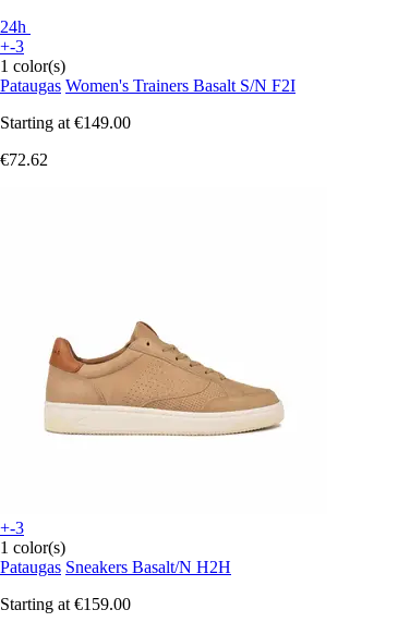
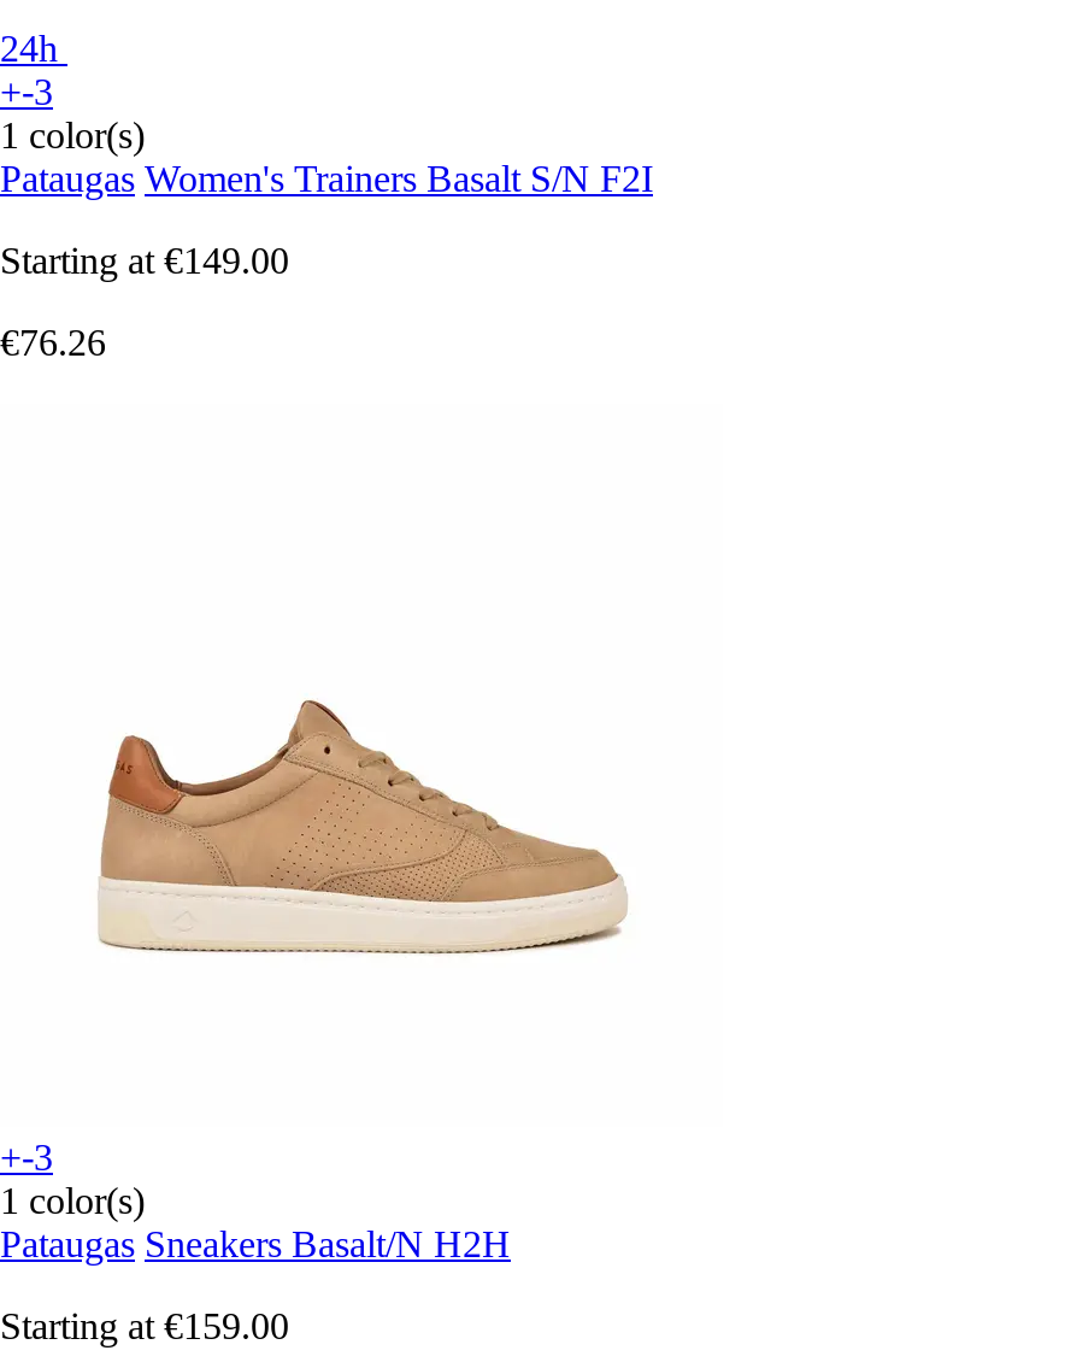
- €72.62
+ €76.26
